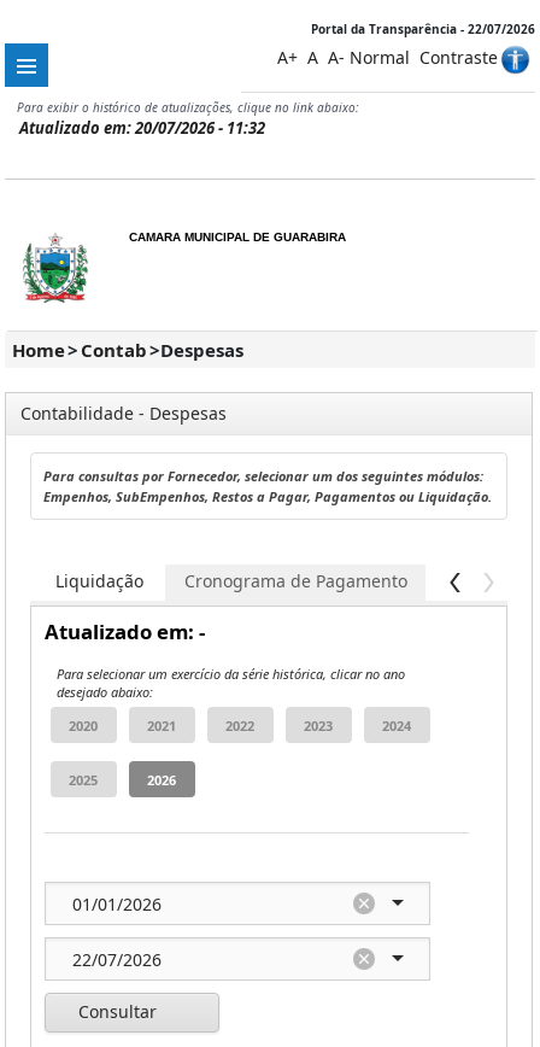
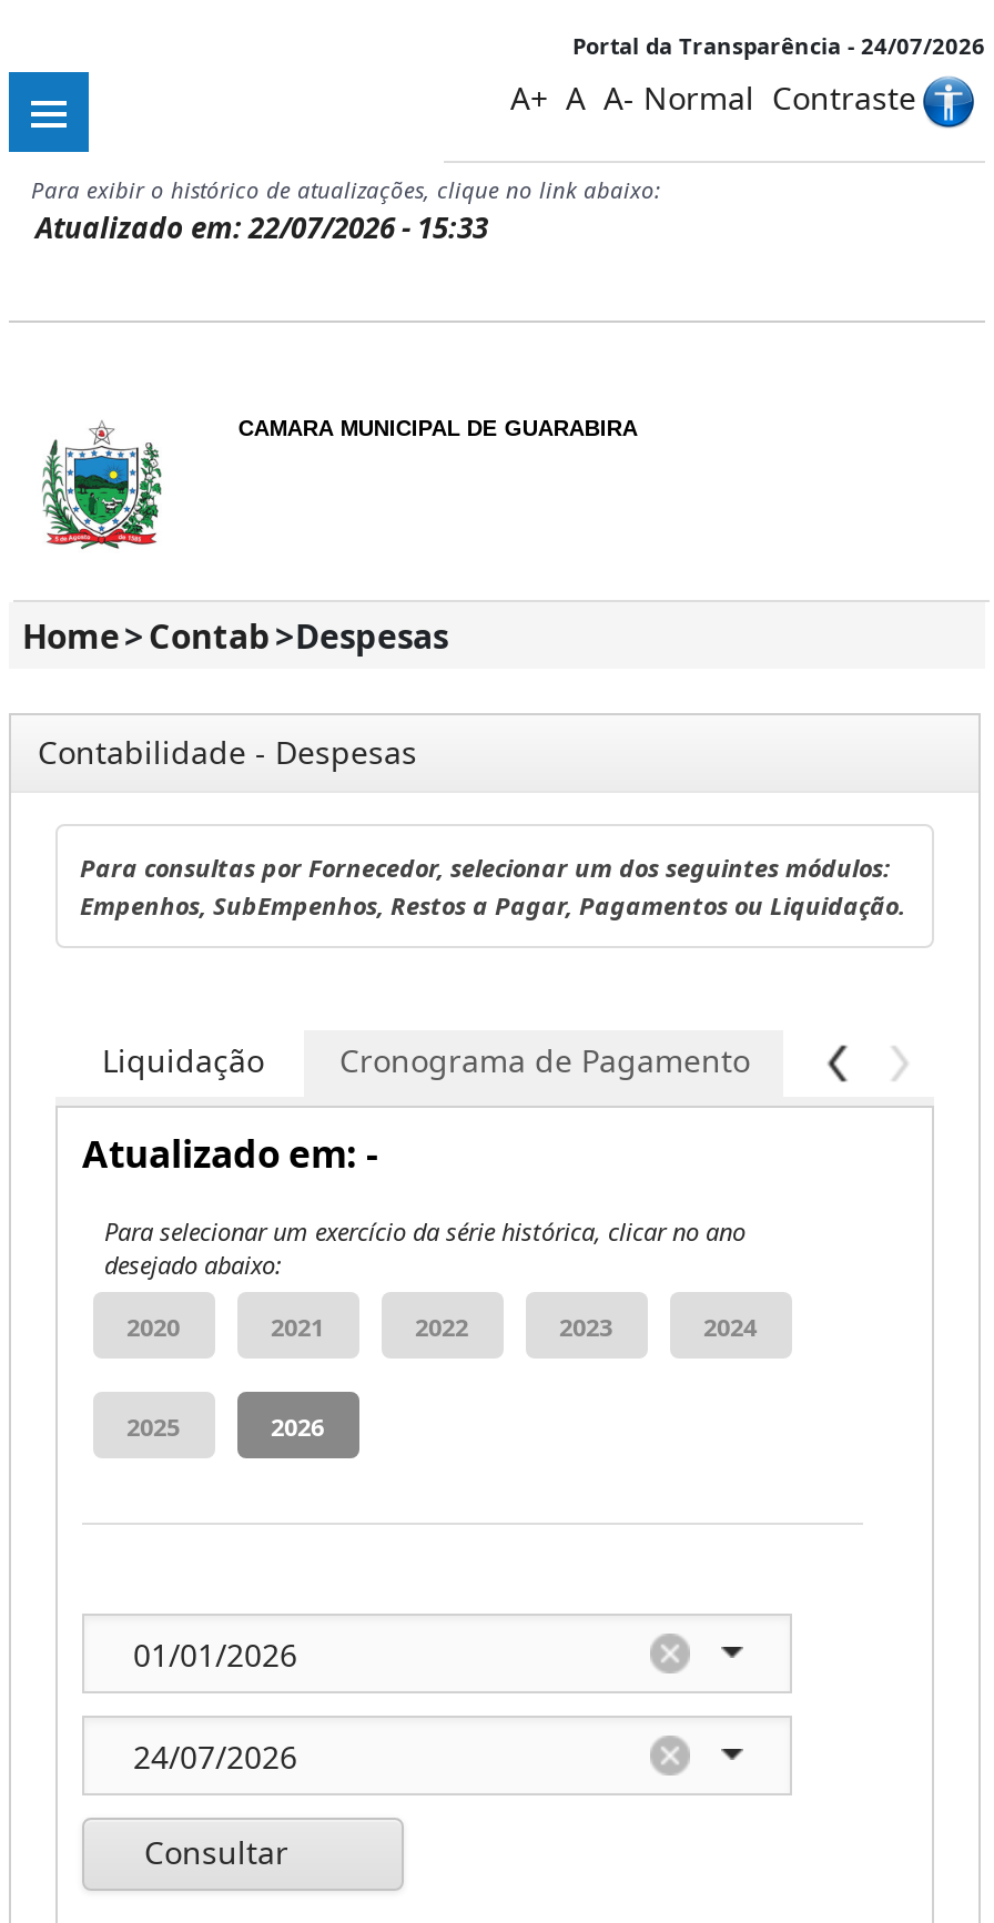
- Portal da Transparência - 22/07/2026
+ Portal da Transparência - 24/07/2026

- Atualizado em: 20/07/2026 - 11:32
+ Atualizado em: 22/07/2026 - 15:33
